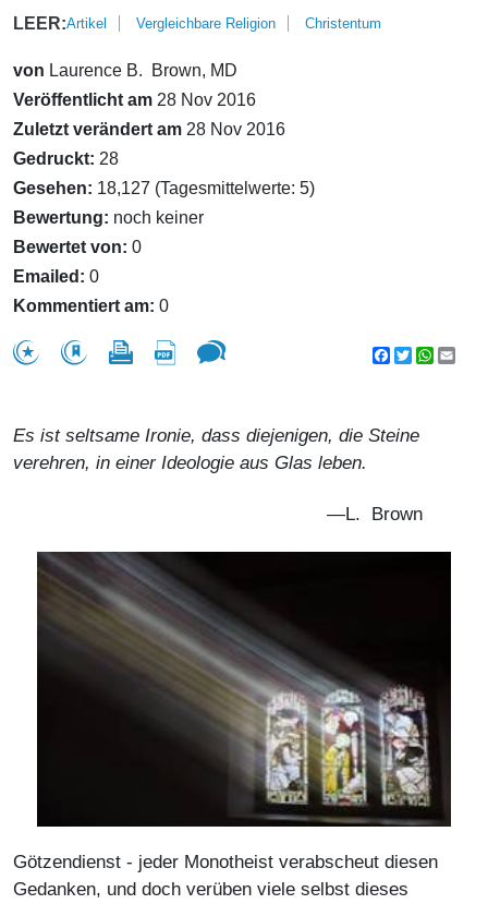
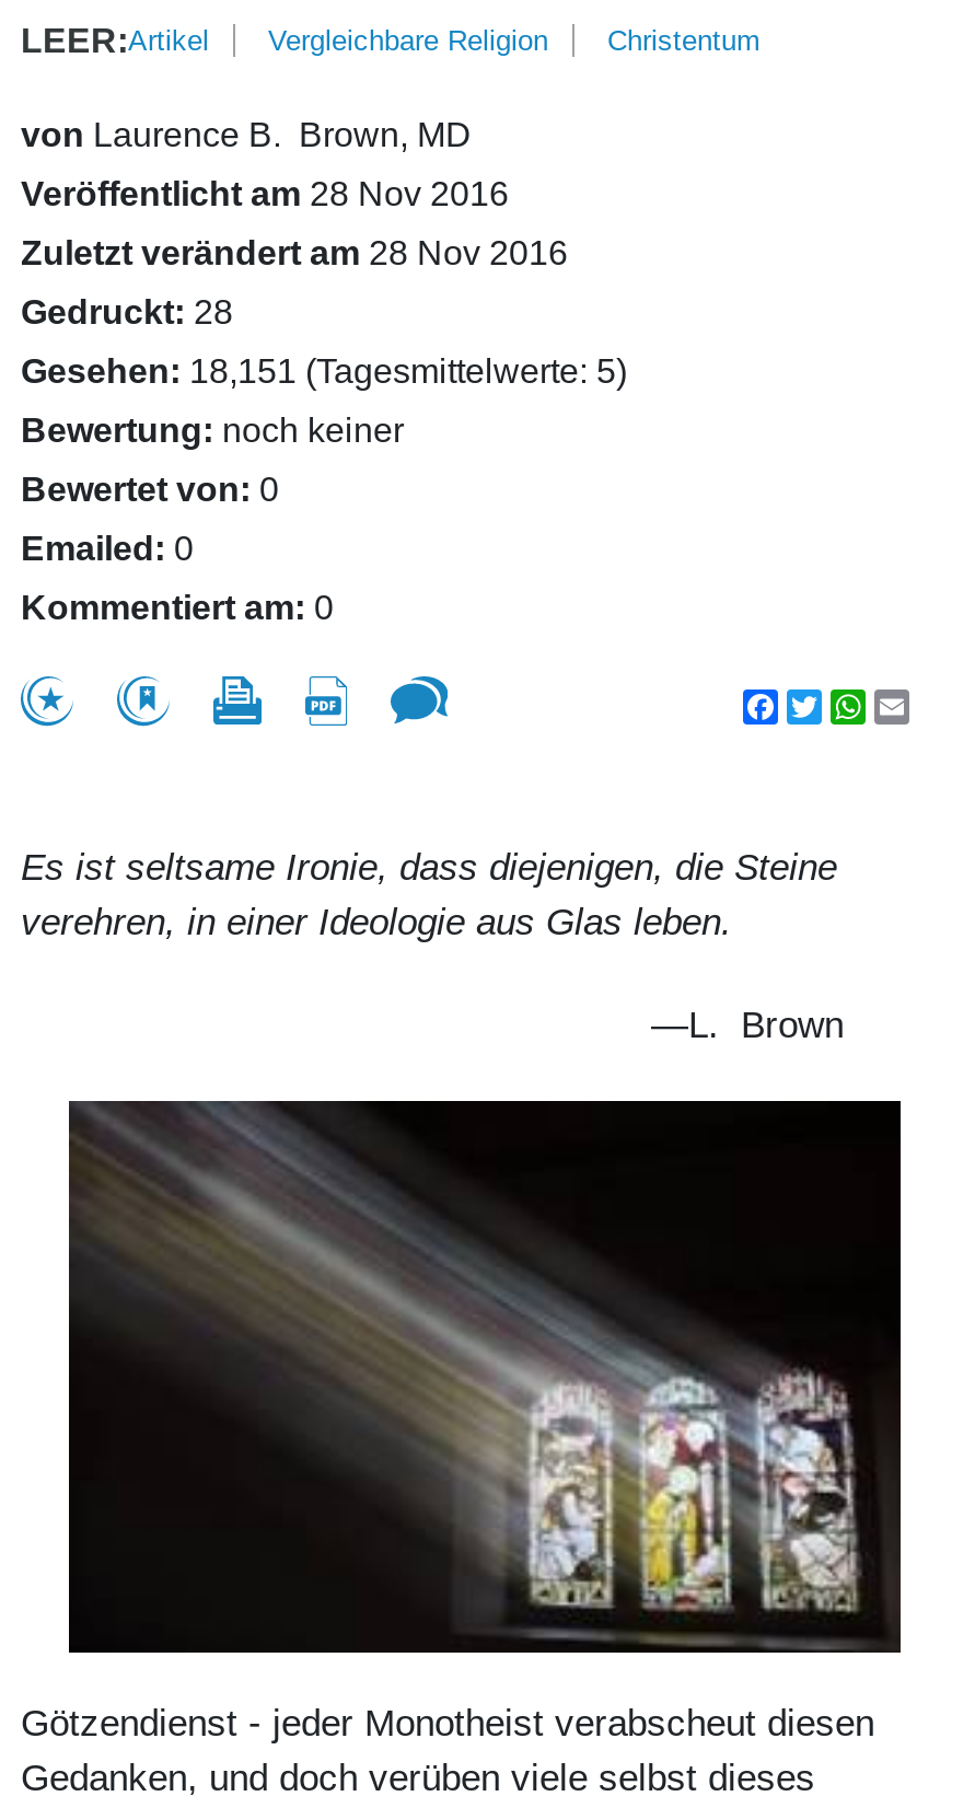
- Gesehen: 18,127 (Tagesmittelwerte: 5)
+ Gesehen: 18,151 (Tagesmittelwerte: 5)
